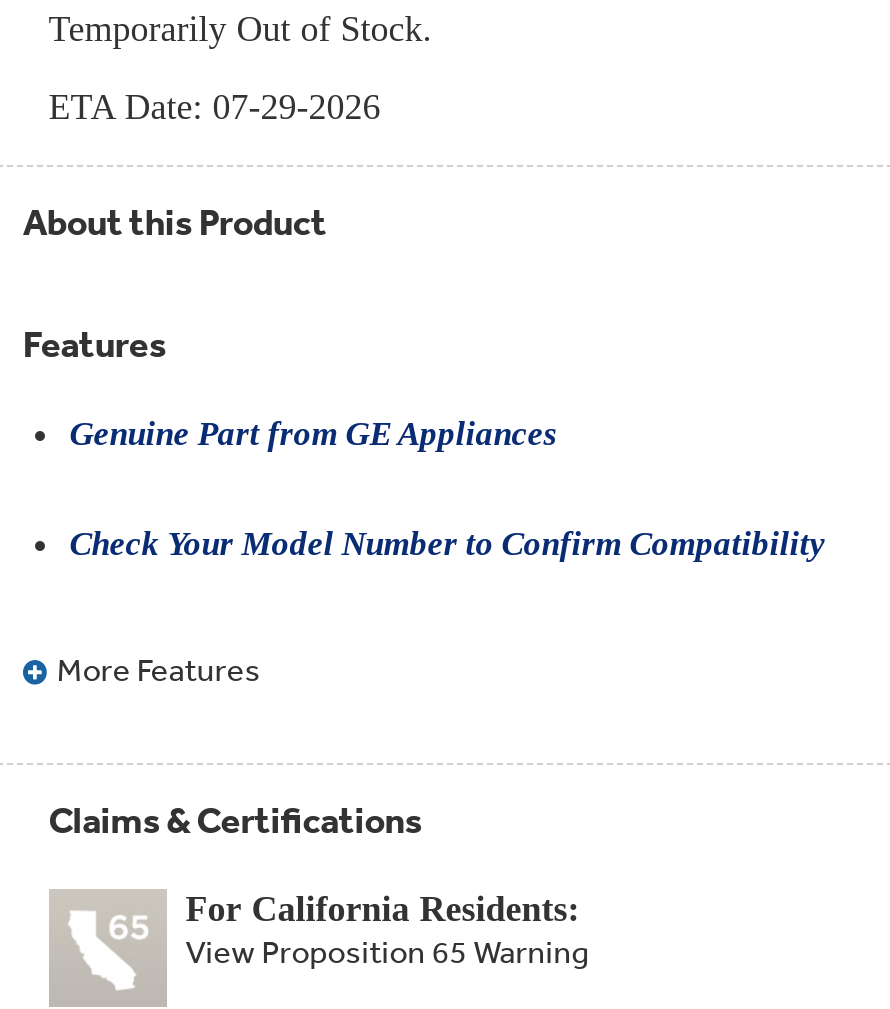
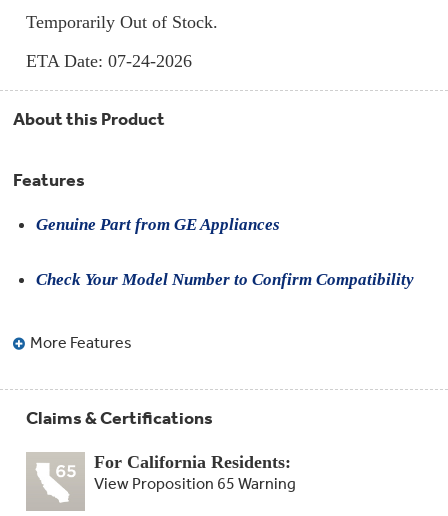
- ETA Date: 07-29-2026
+ ETA Date: 07-24-2026
